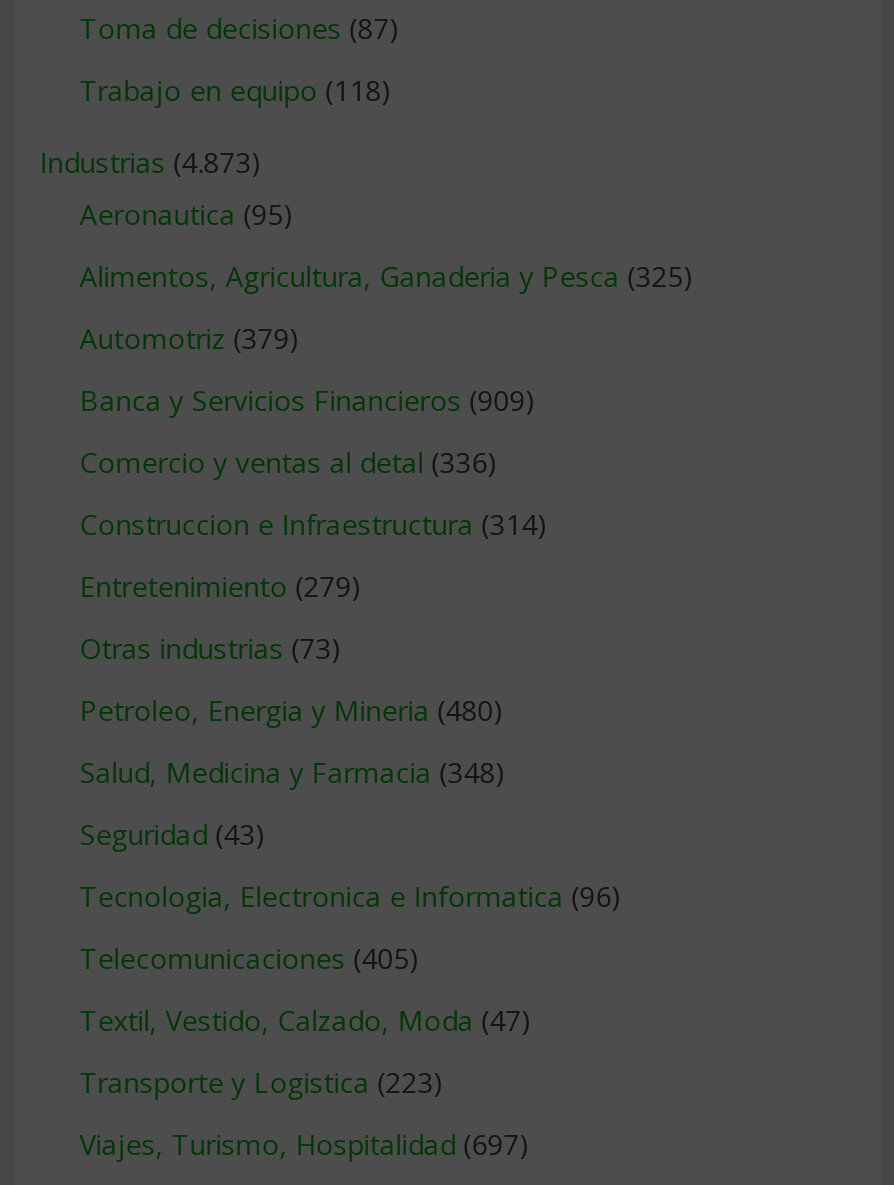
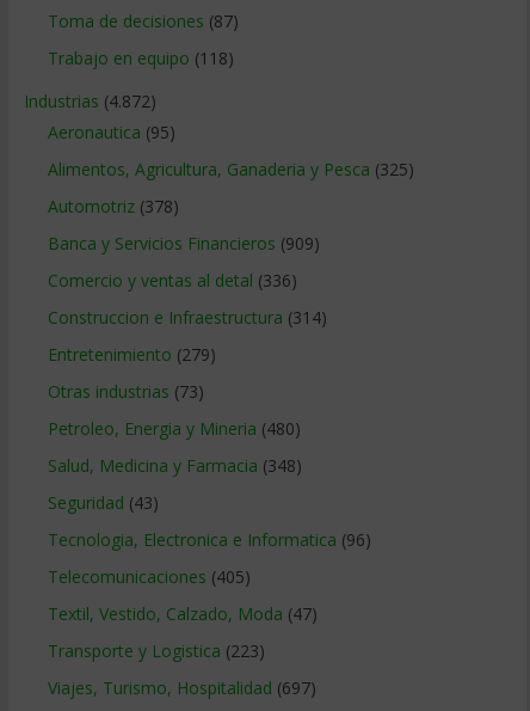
- Industrias (4.873)
+ Industrias (4.872)

- Automotriz (379)
+ Automotriz (378)
